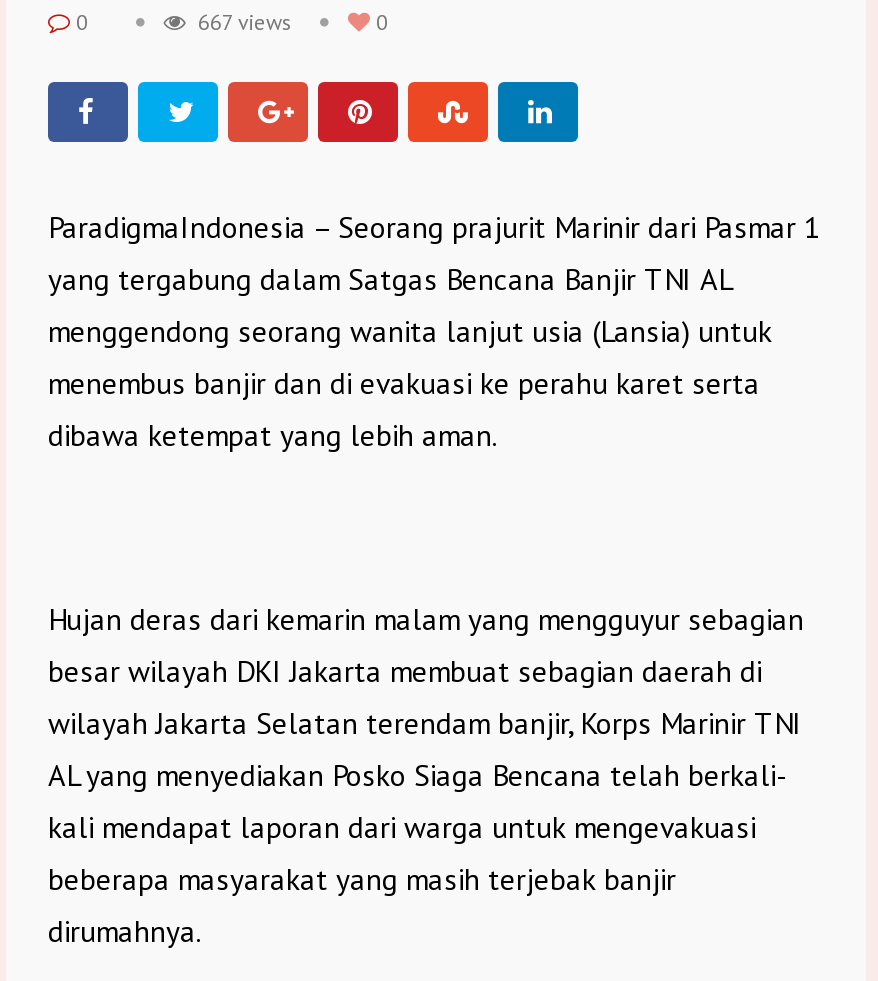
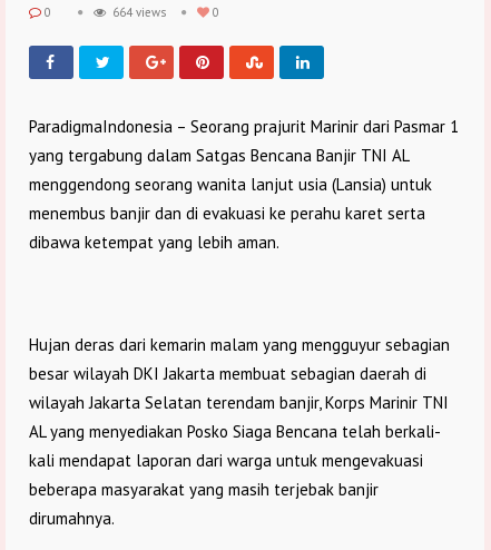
- 667 views
+ 664 views
